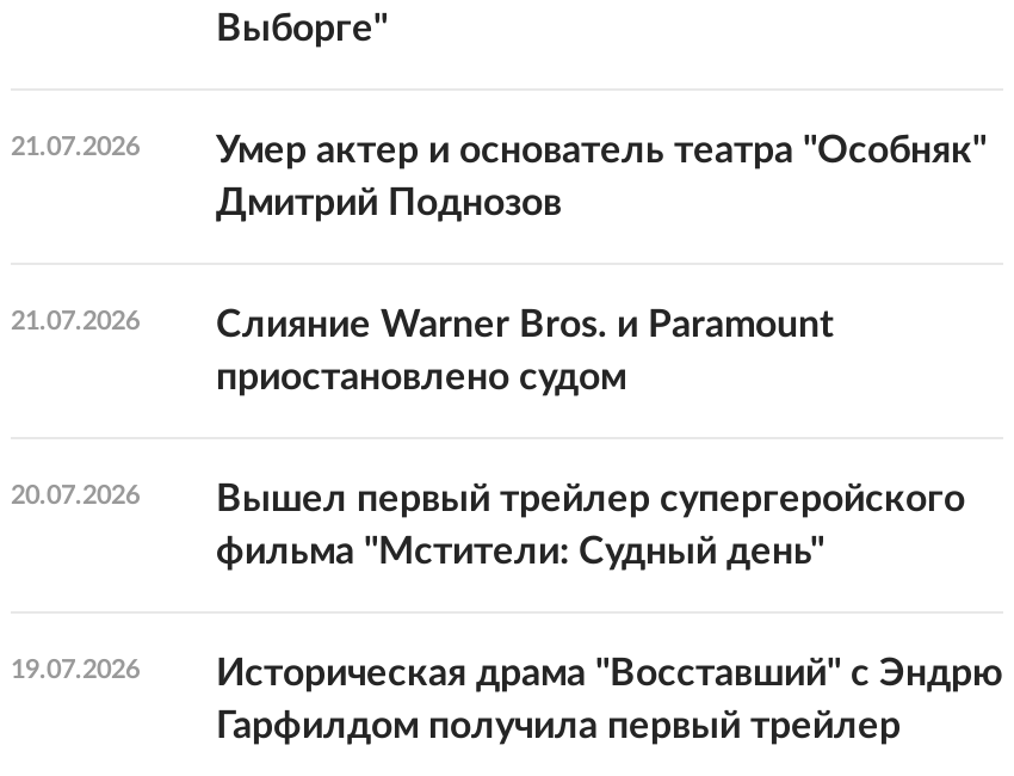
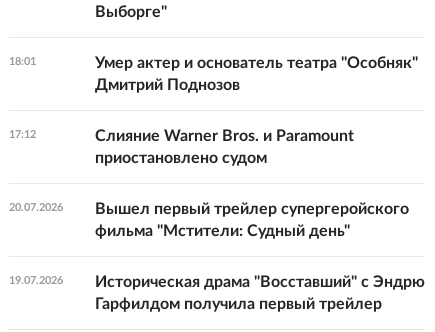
- 21.07.2026
+ 18:01

- 21.07.2026
+ 17:12
